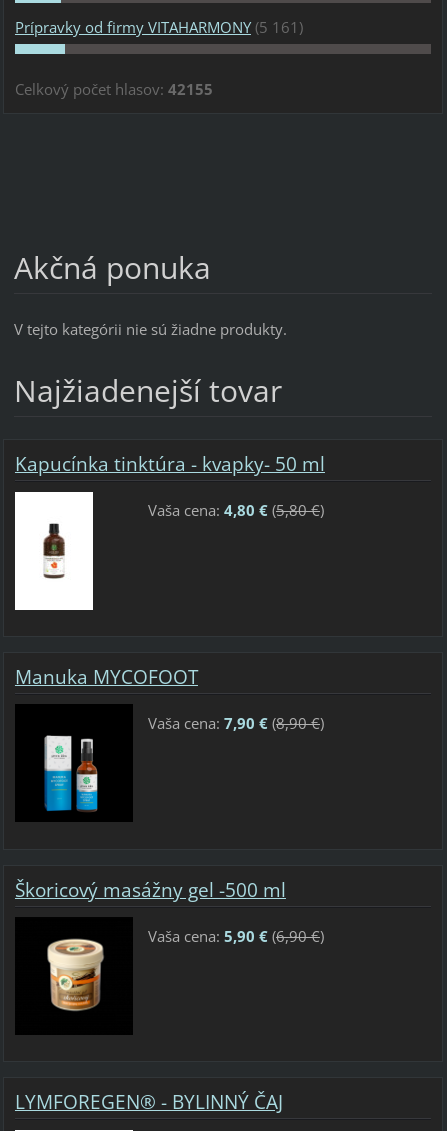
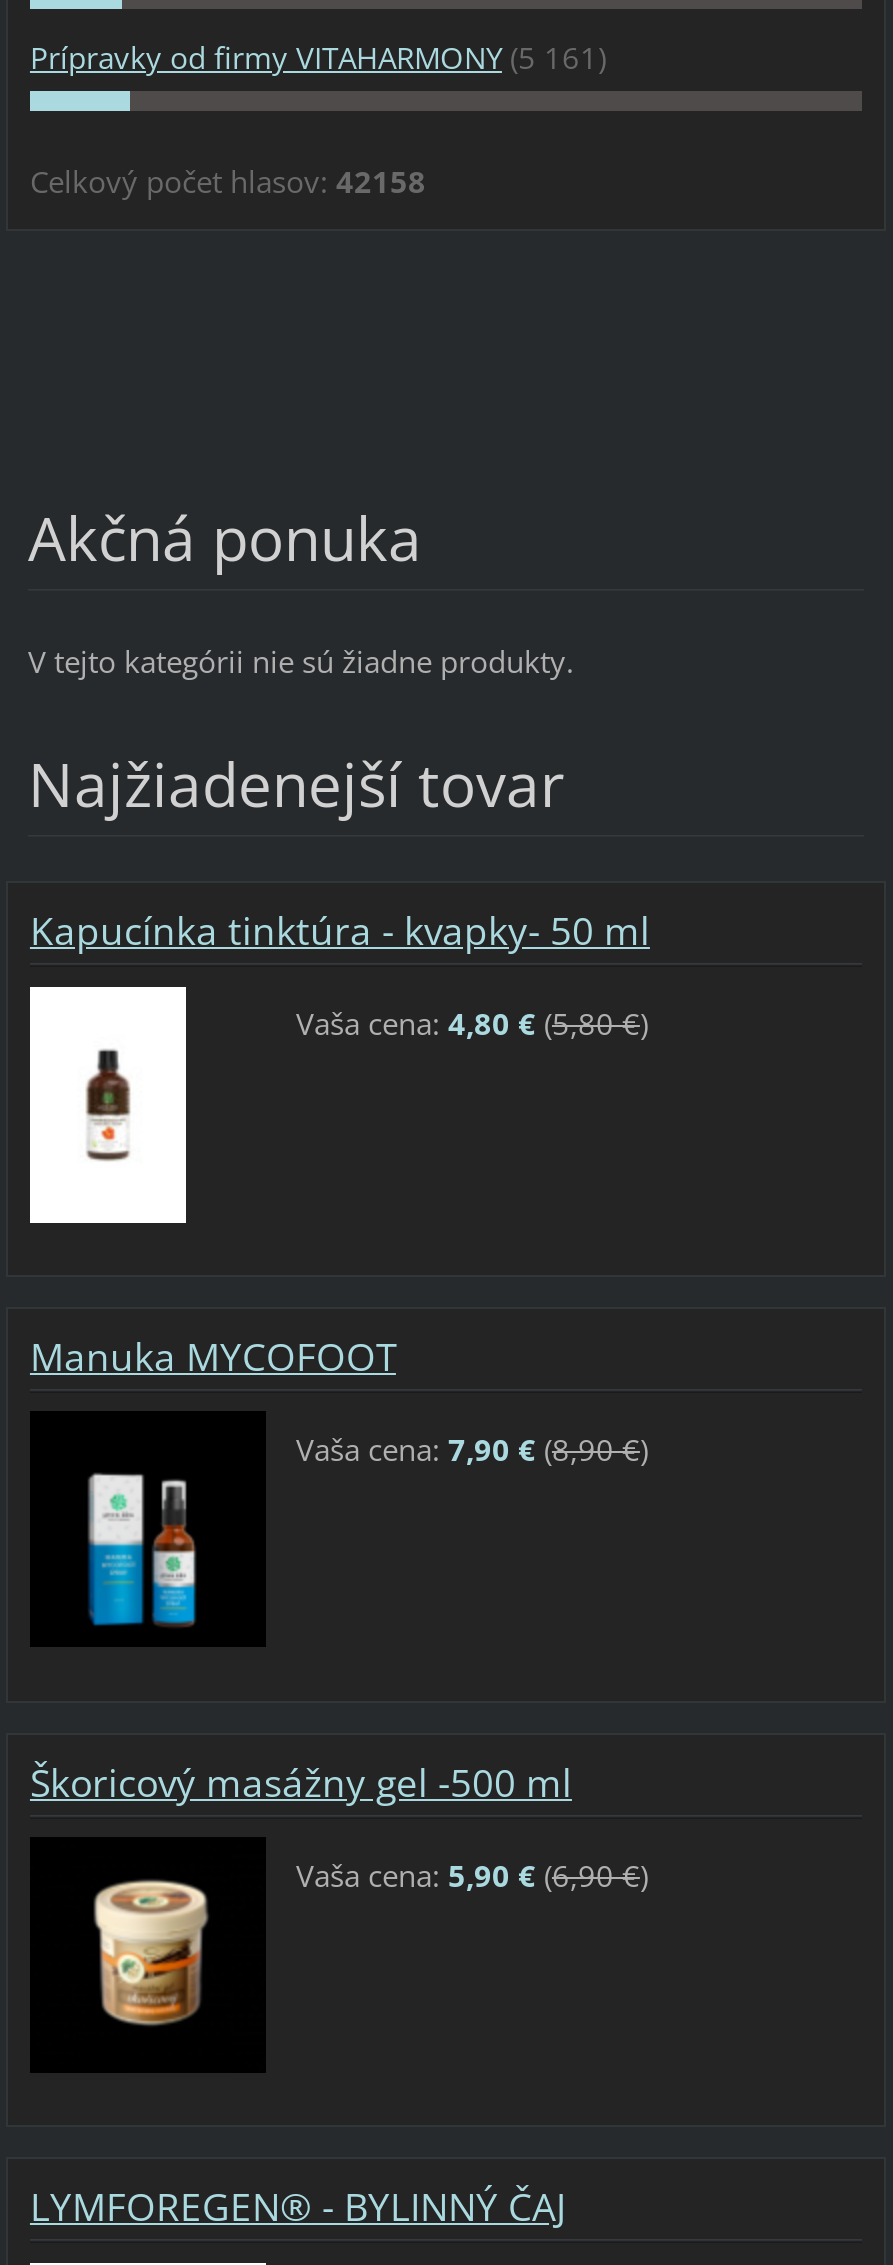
- Celkový počet hlasov: 42155
+ Celkový počet hlasov: 42158
